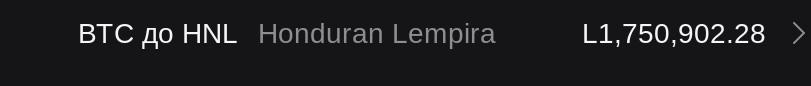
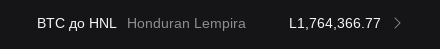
- L1,750,902.28
+ L1,764,366.77
